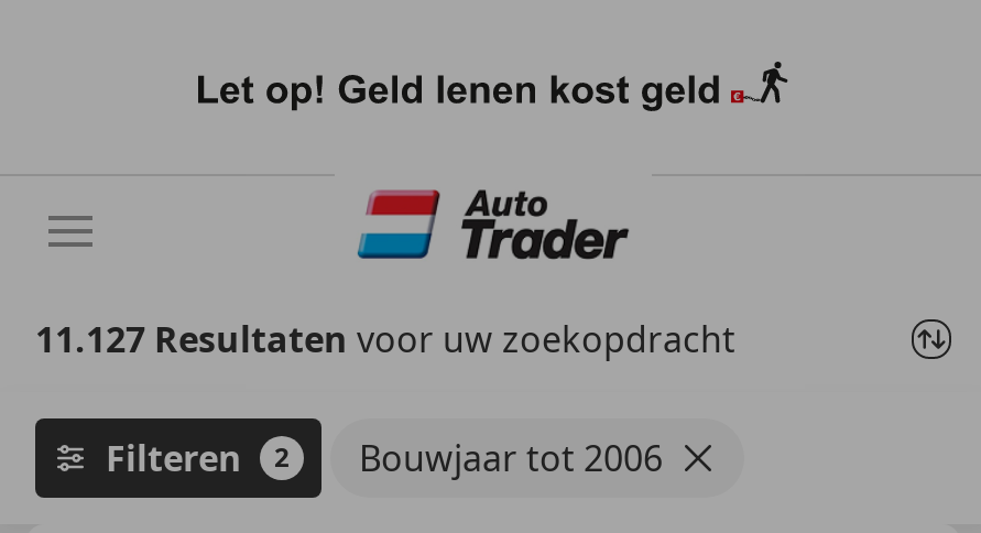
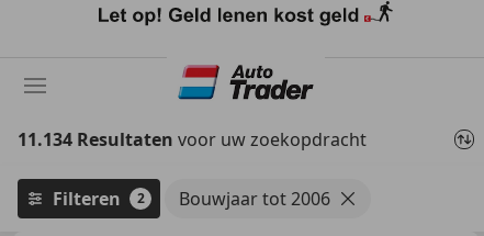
- 11.127 Resultaten voor uw zoekopdracht
+ 11.134 Resultaten voor uw zoekopdracht
